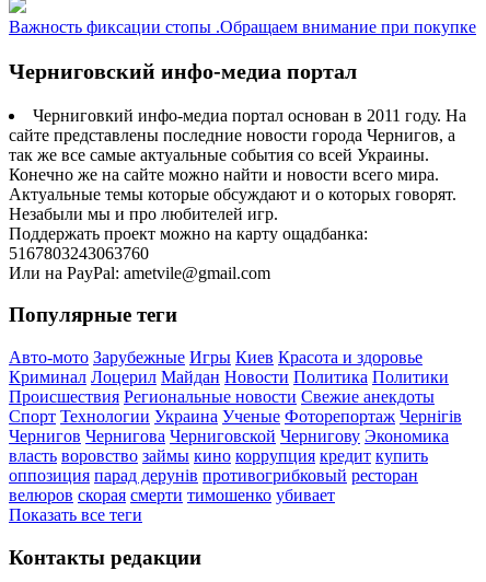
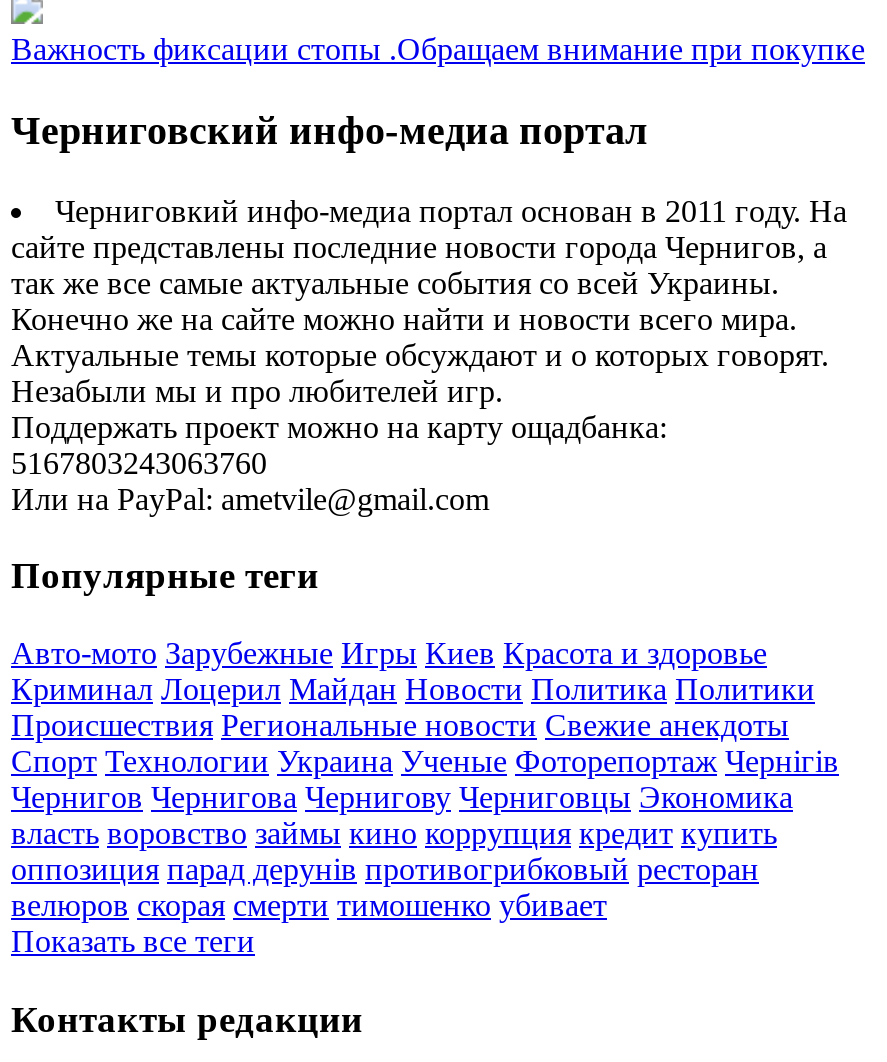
- Чернигов Чернигова Черниговской Чернигову Экономика
+ Чернигов Чернигова Чернигову Черниговцы Экономика
